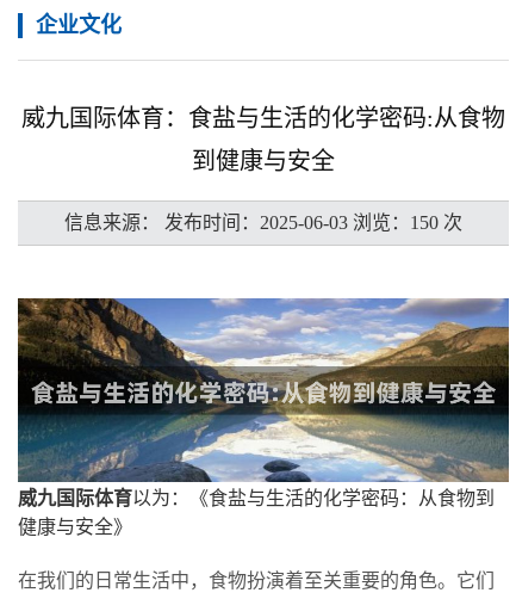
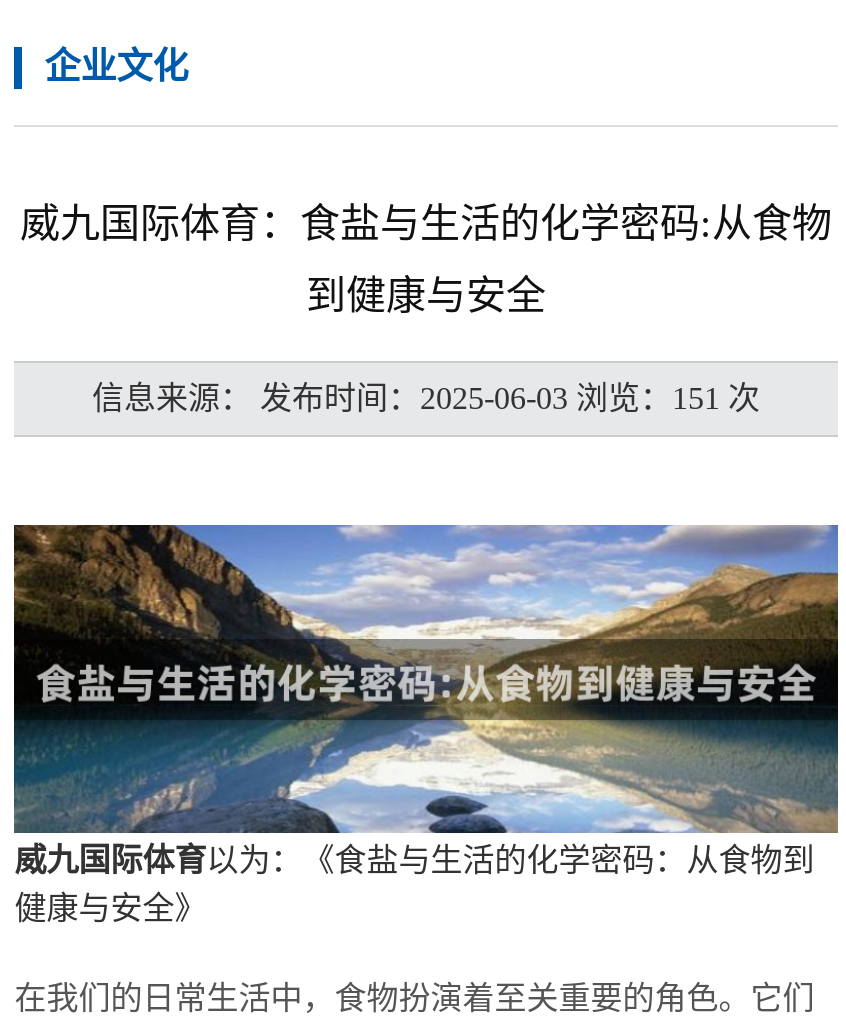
- 信息来源： 发布时间：2025-06-03 浏览：150 次
+ 信息来源： 发布时间：2025-06-03 浏览：151 次
